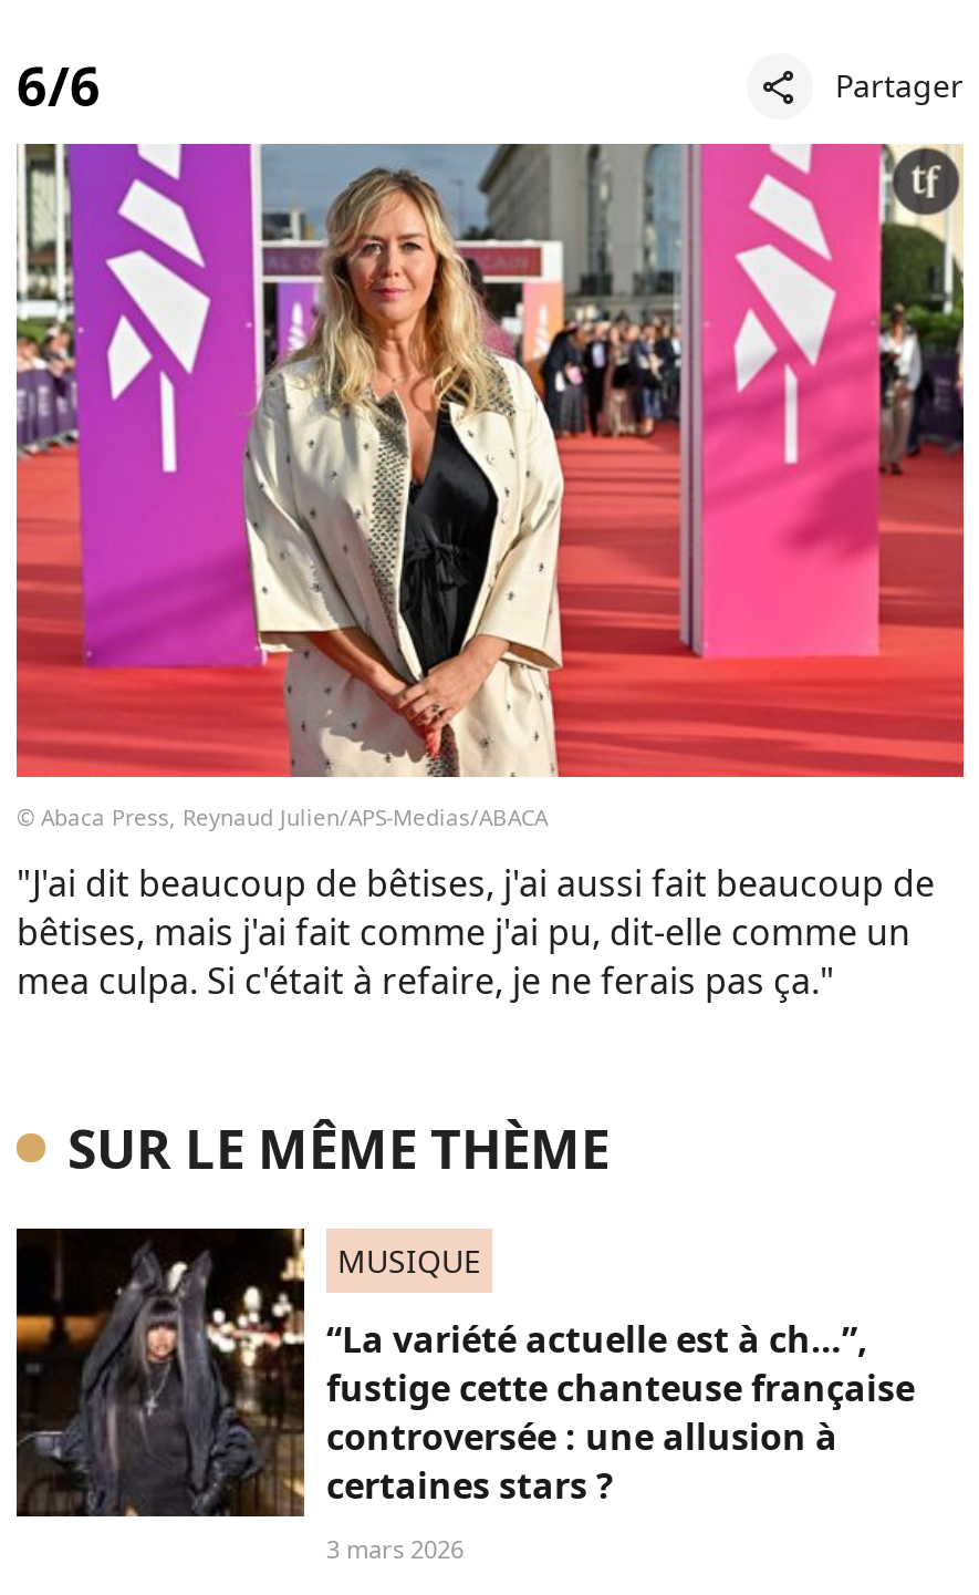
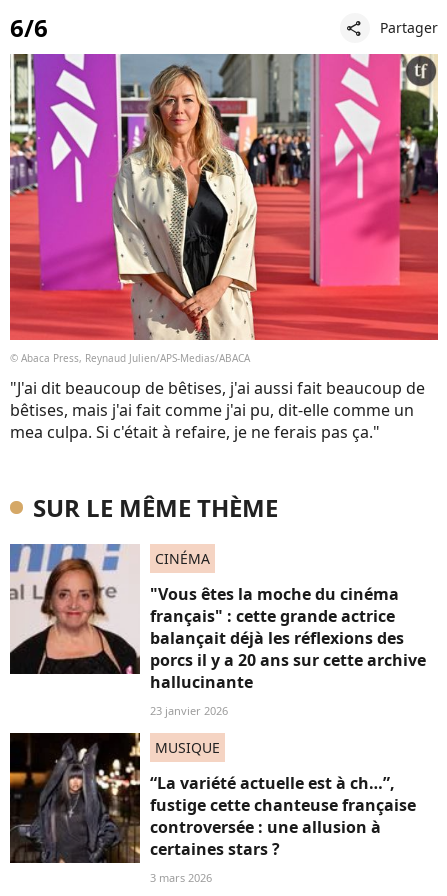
+ [image]
+ CINÉMA
+ "Vous êtes la moche du cinéma
+ français" : cette grande actrice
+ balançait déjà les réflexions des
+ porcs il y a 20 ans sur cette archive
+ hallucinante
+ 23 janvier 2026
